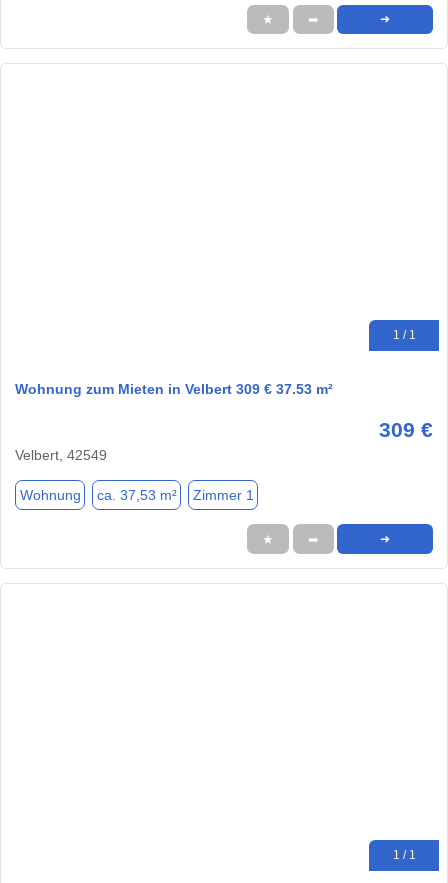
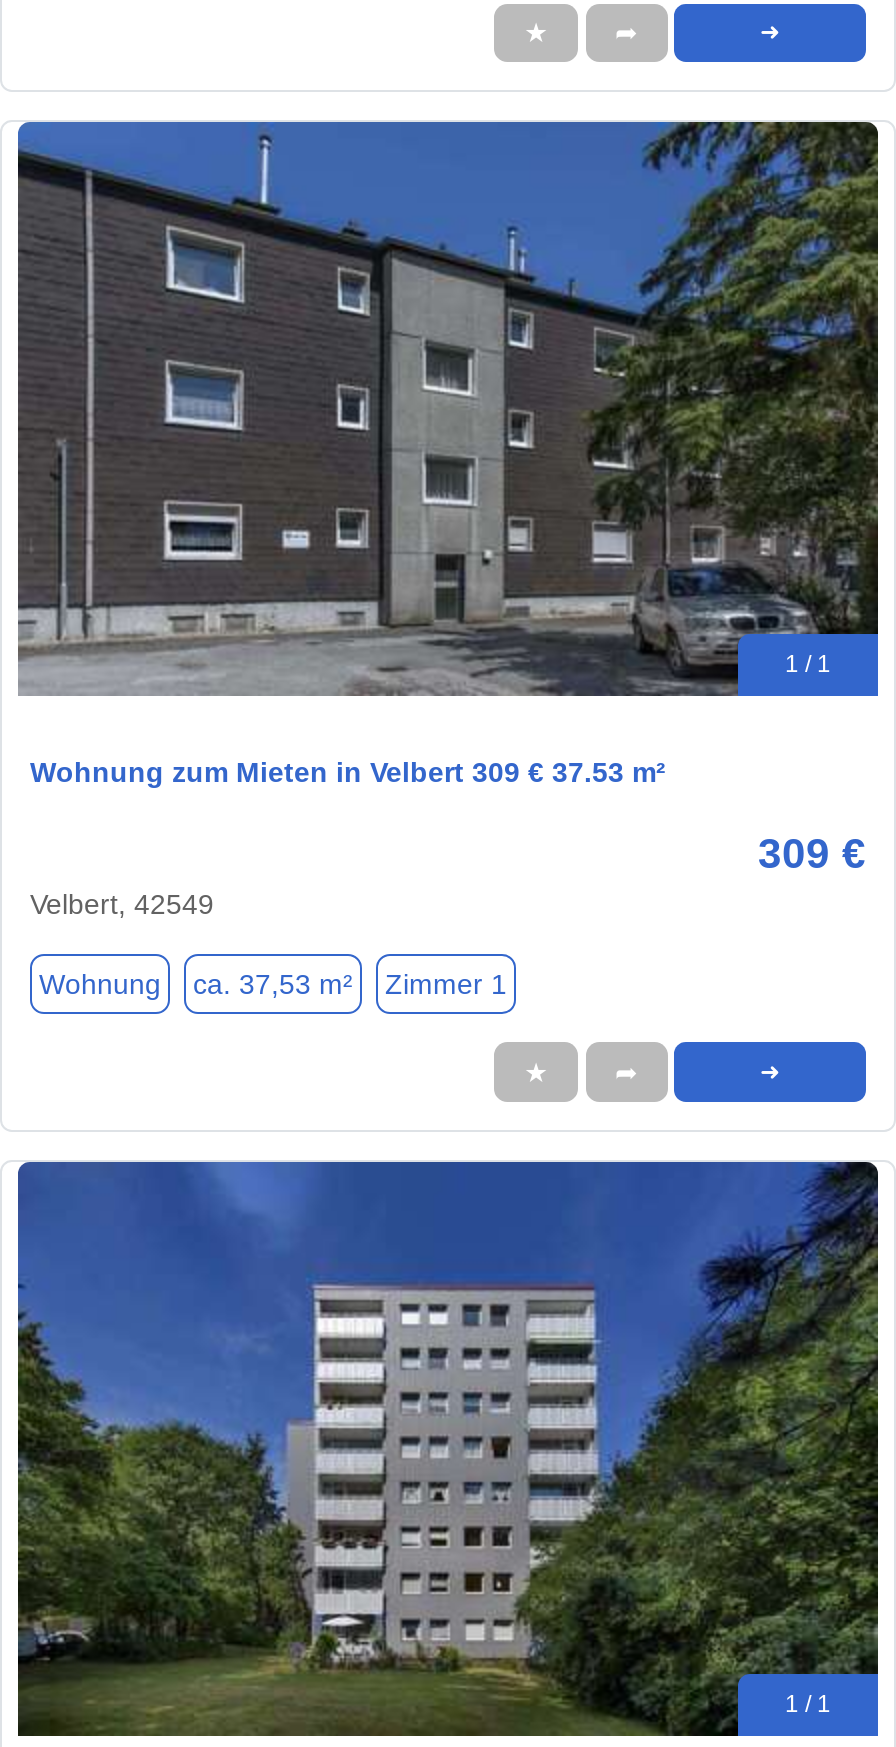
+ [image]

+ [image]
